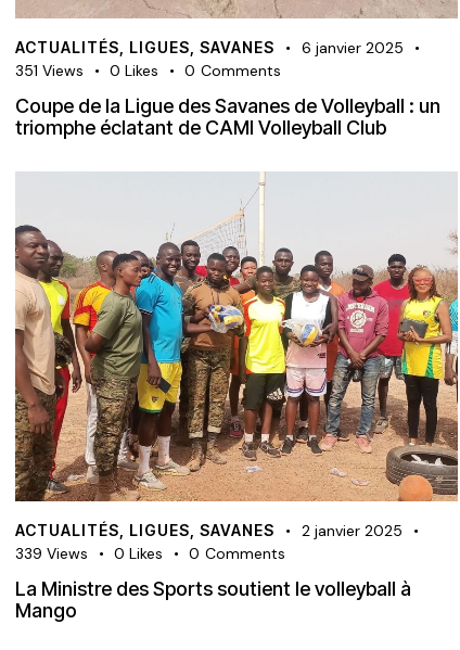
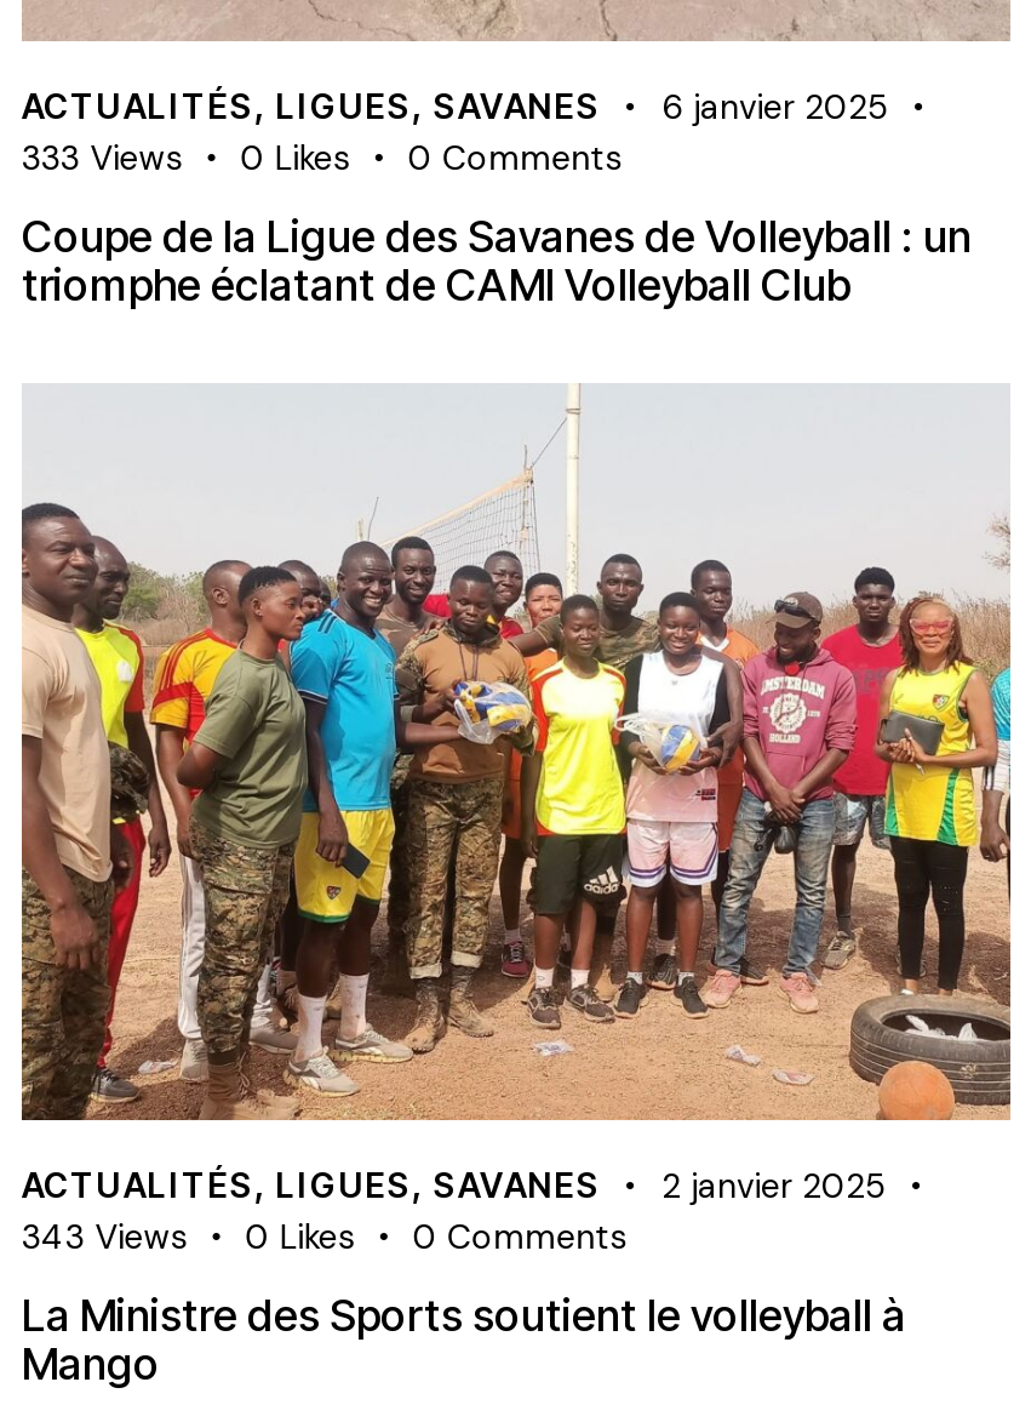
- 351 Views
+ 333 Views

- 339 Views
+ 343 Views
